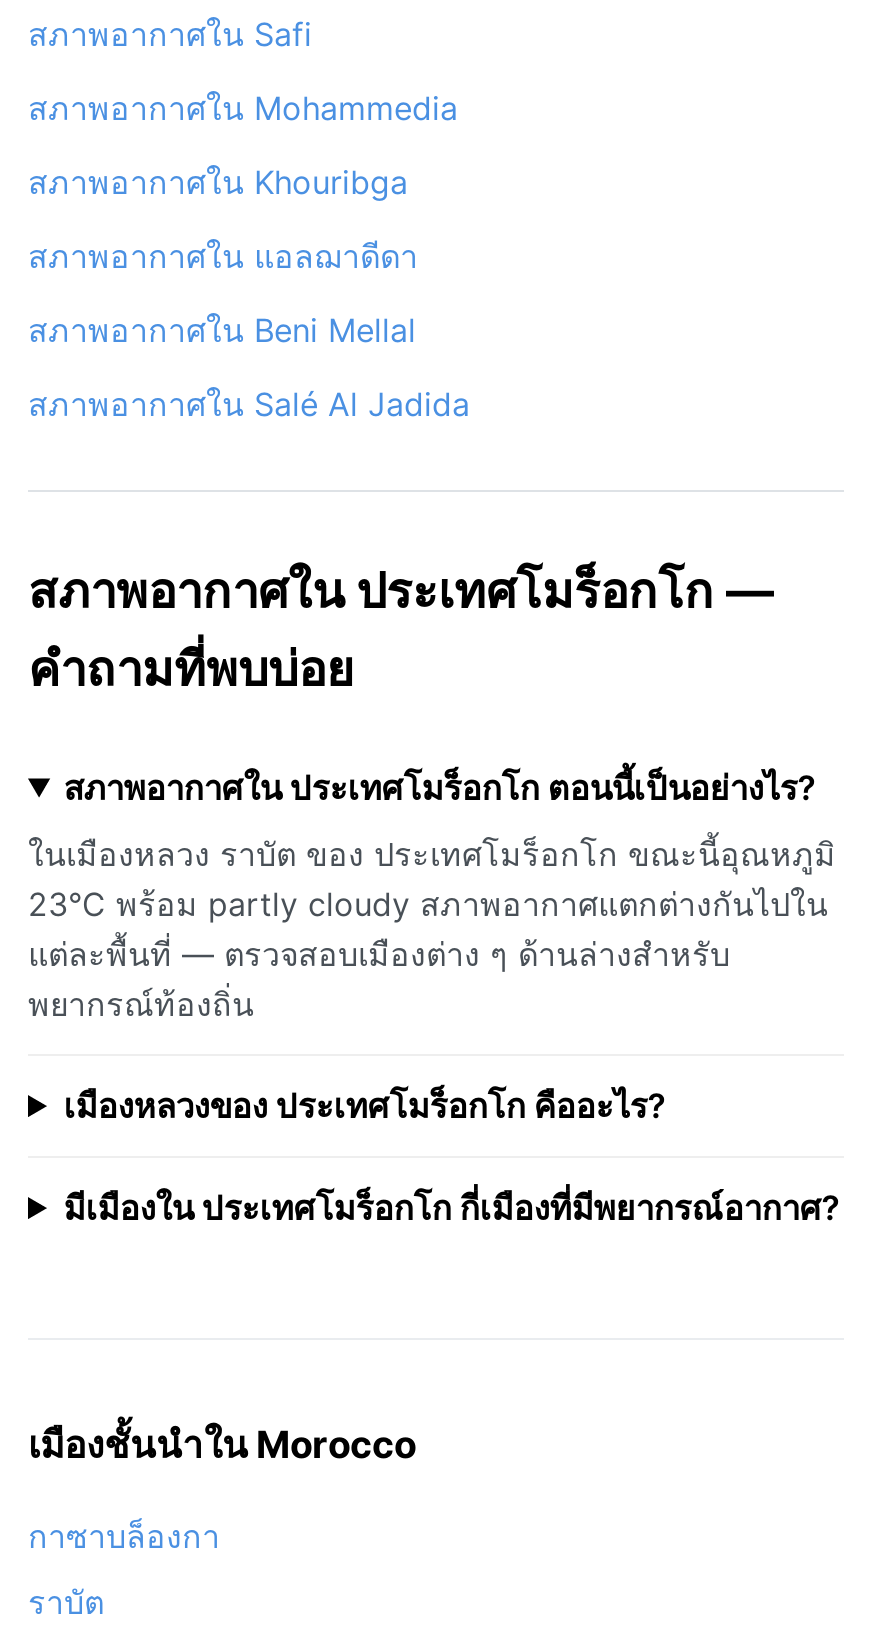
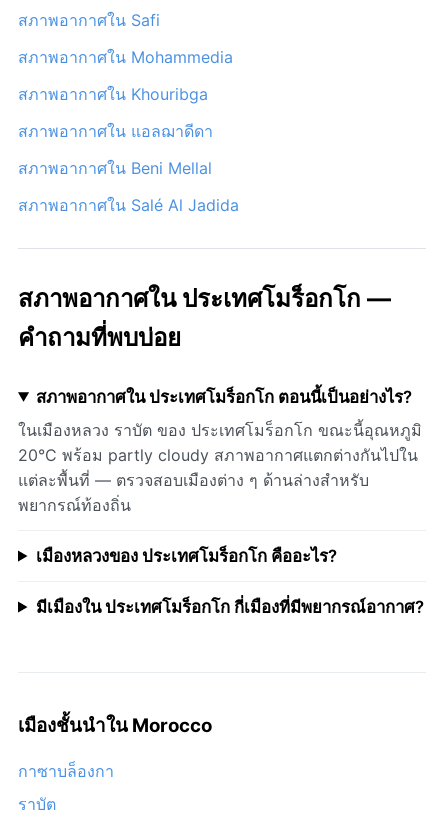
- 23°C พร้อม partly cloudy สภาพอากาศแตกต่างกันไปใน
+ 20°C พร้อม partly cloudy สภาพอากาศแตกต่างกันไปใน
